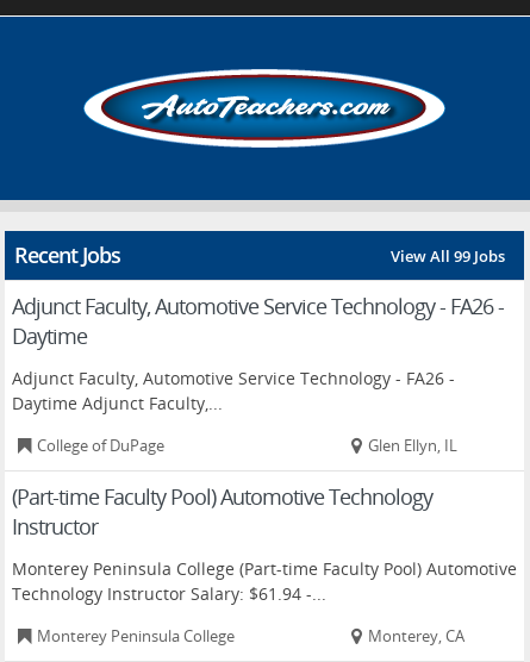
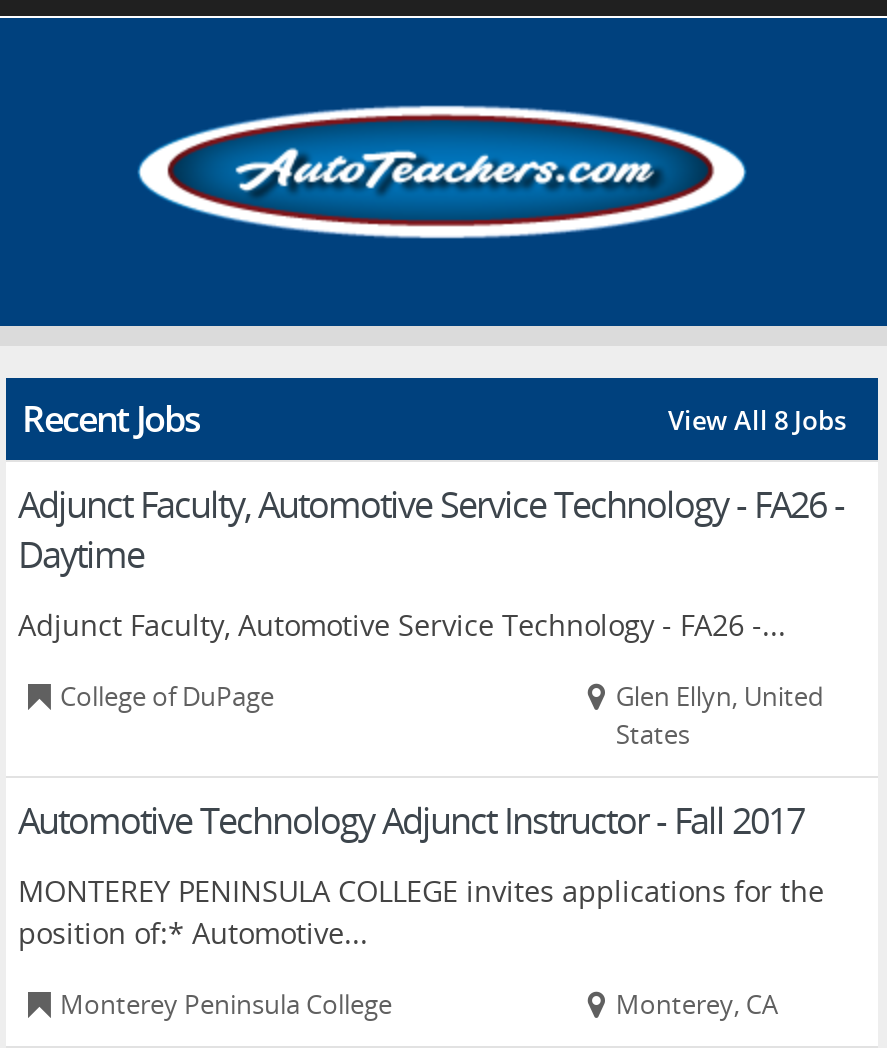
- View All 99 Jobs
+ View All 8 Jobs

- Adjunct Faculty, Automotive Service Technology - FA26 -
- Daytime Adjunct Faculty,...
+ Adjunct Faculty, Automotive Service Technology - FA26 -...

- Glen Ellyn, IL
+ Glen Ellyn, United
+ States

- (Part-time Faculty Pool) Automotive Technology
- Instructor
+ Automotive Technology Adjunct Instructor - Fall 2017

- Monterey Peninsula College (Part-time Faculty Pool) Automotive
- Technology Instructor Salary: $61.94 -...
+ MONTEREY PENINSULA COLLEGE invites applications for the
+ position of:* Automotive...
